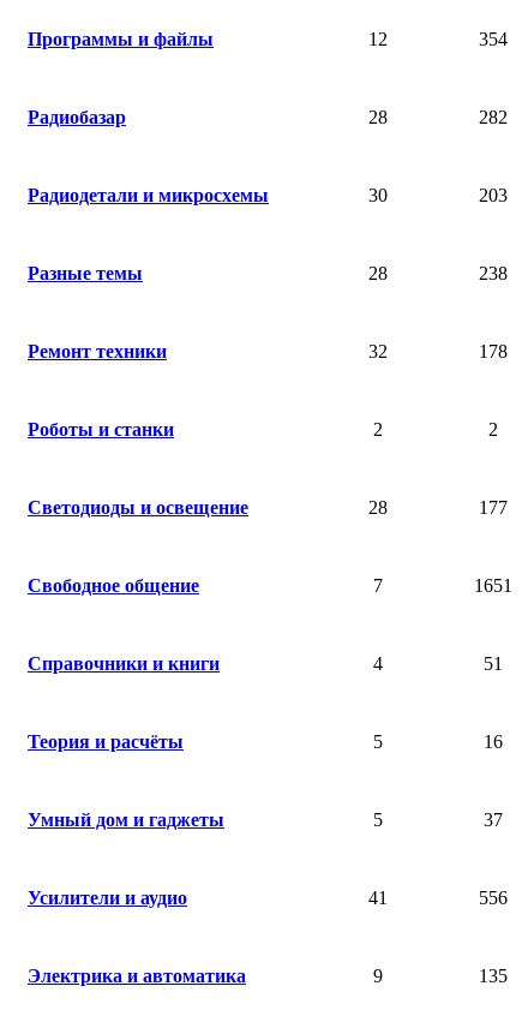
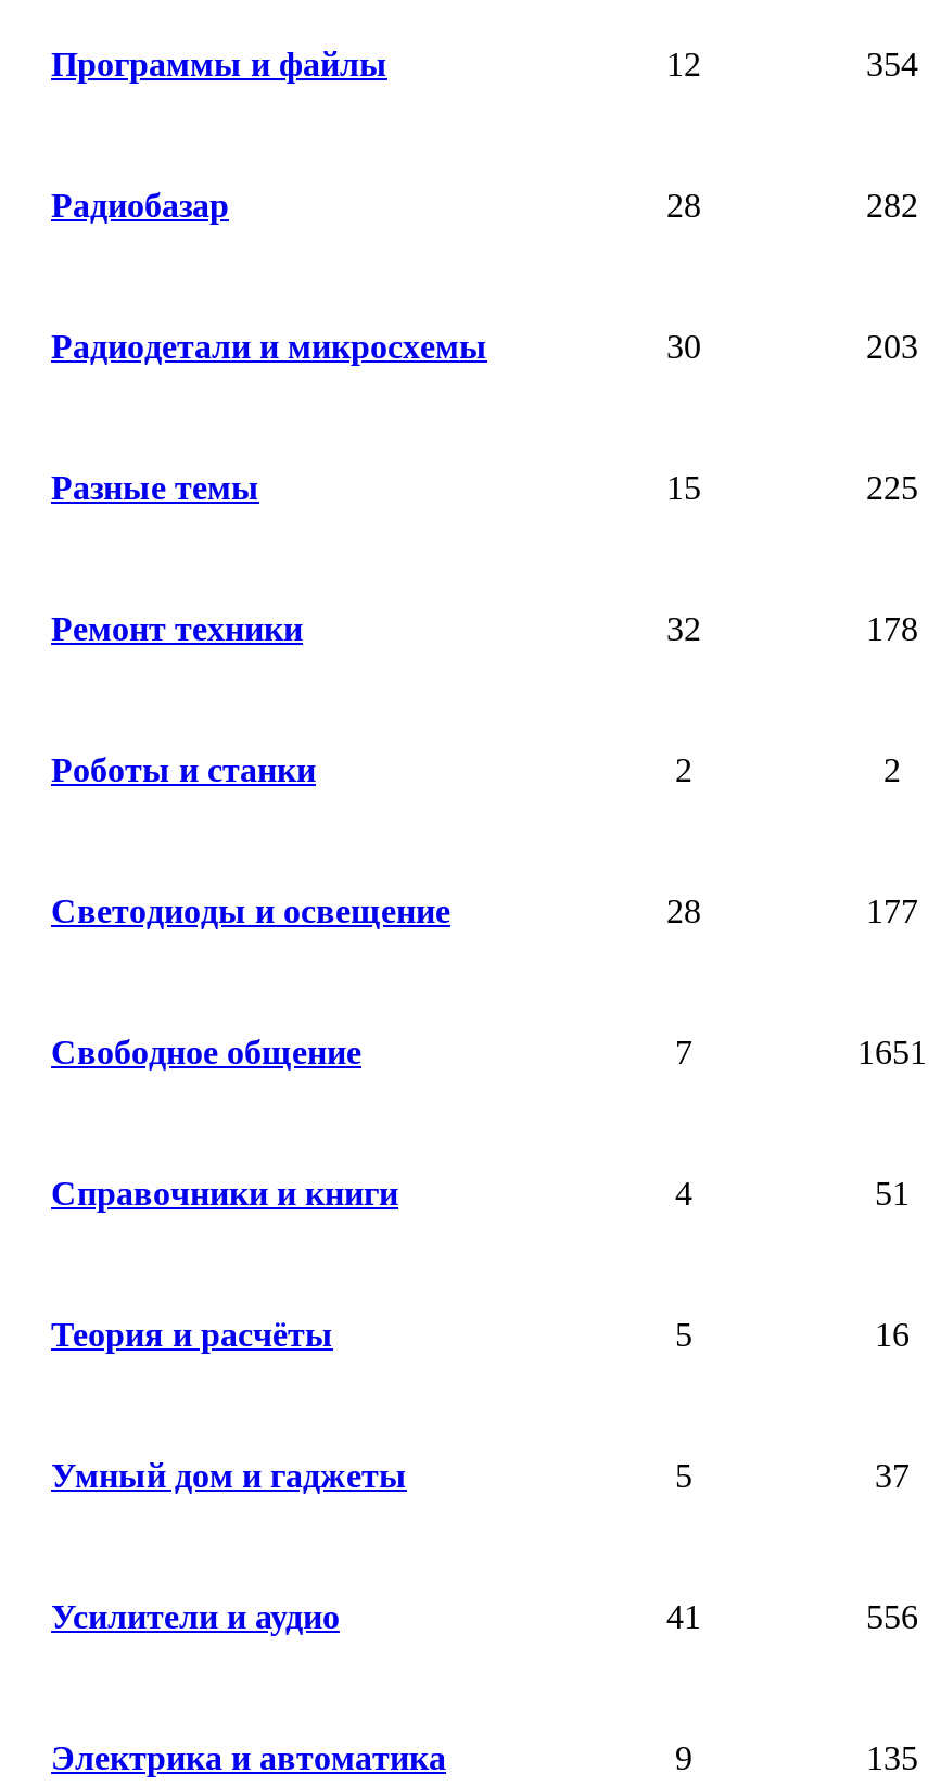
- 28
+ 15

- 238
+ 225
